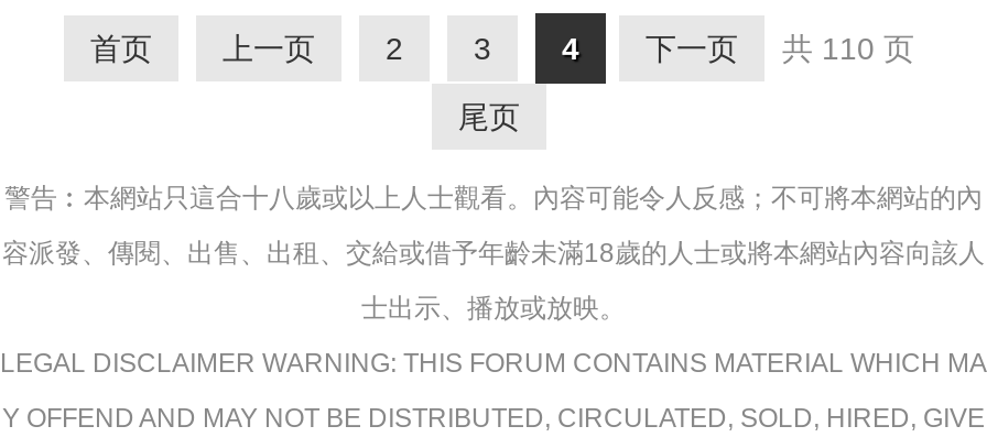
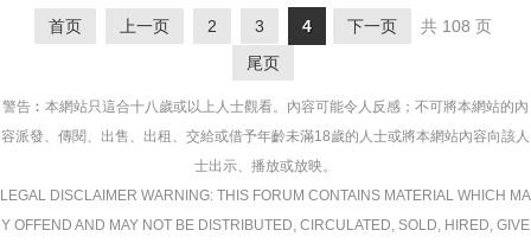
- 首页 上一页 2 3 4 下一页 共 110 页
+ 首页 上一页 2 3 4 下一页 共 108 页
